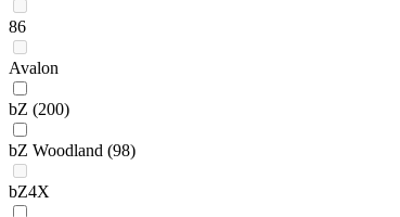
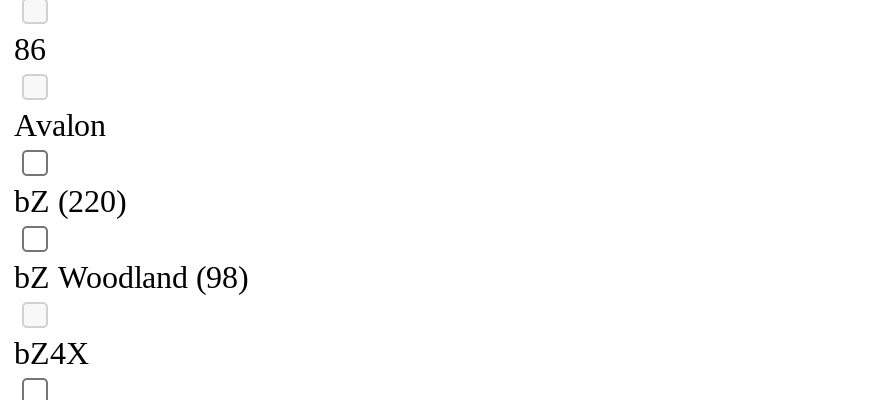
- bZ (200)
+ bZ (220)
